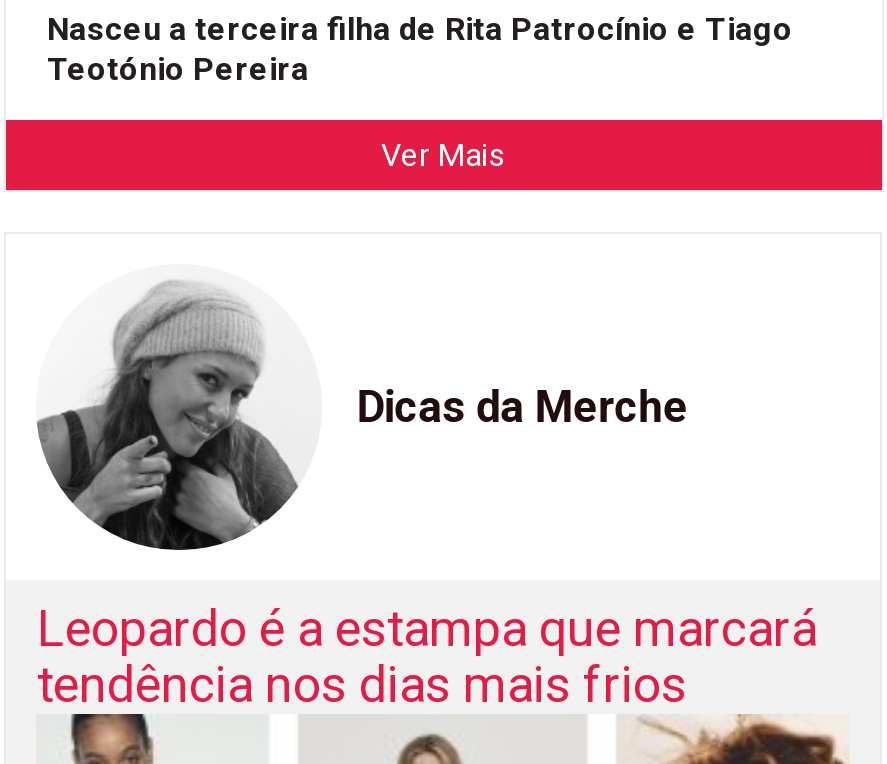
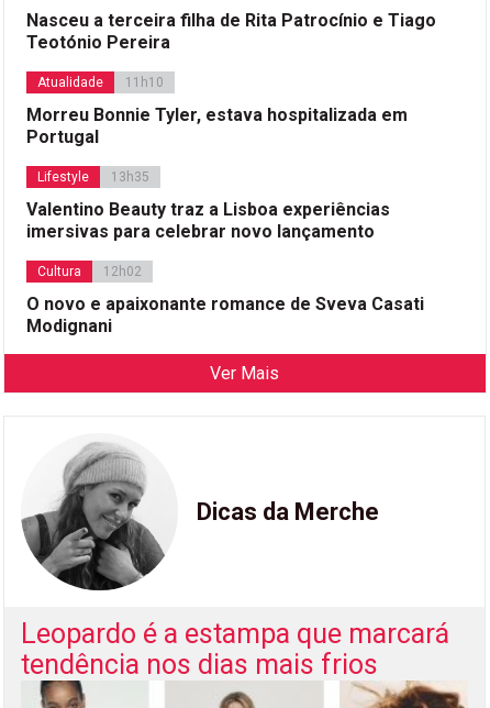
+ Atualidade
+ 11h10
+ Morreu Bonnie Tyler, estava hospitalizada em
+ Portugal
+ Lifestyle
+ 13h35
+ Valentino Beauty traz a Lisboa experiências
+ imersivas para celebrar novo lançamento
+ Cultura
+ 12h02
+ O novo e apaixonante romance de Sveva Casati
+ Modignani
